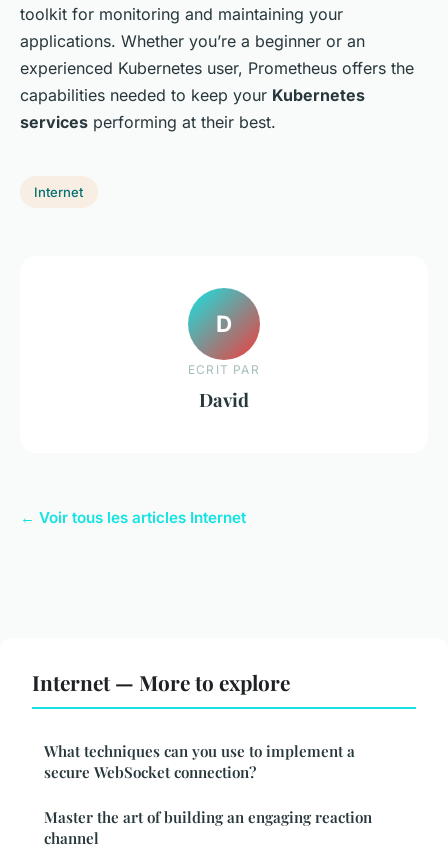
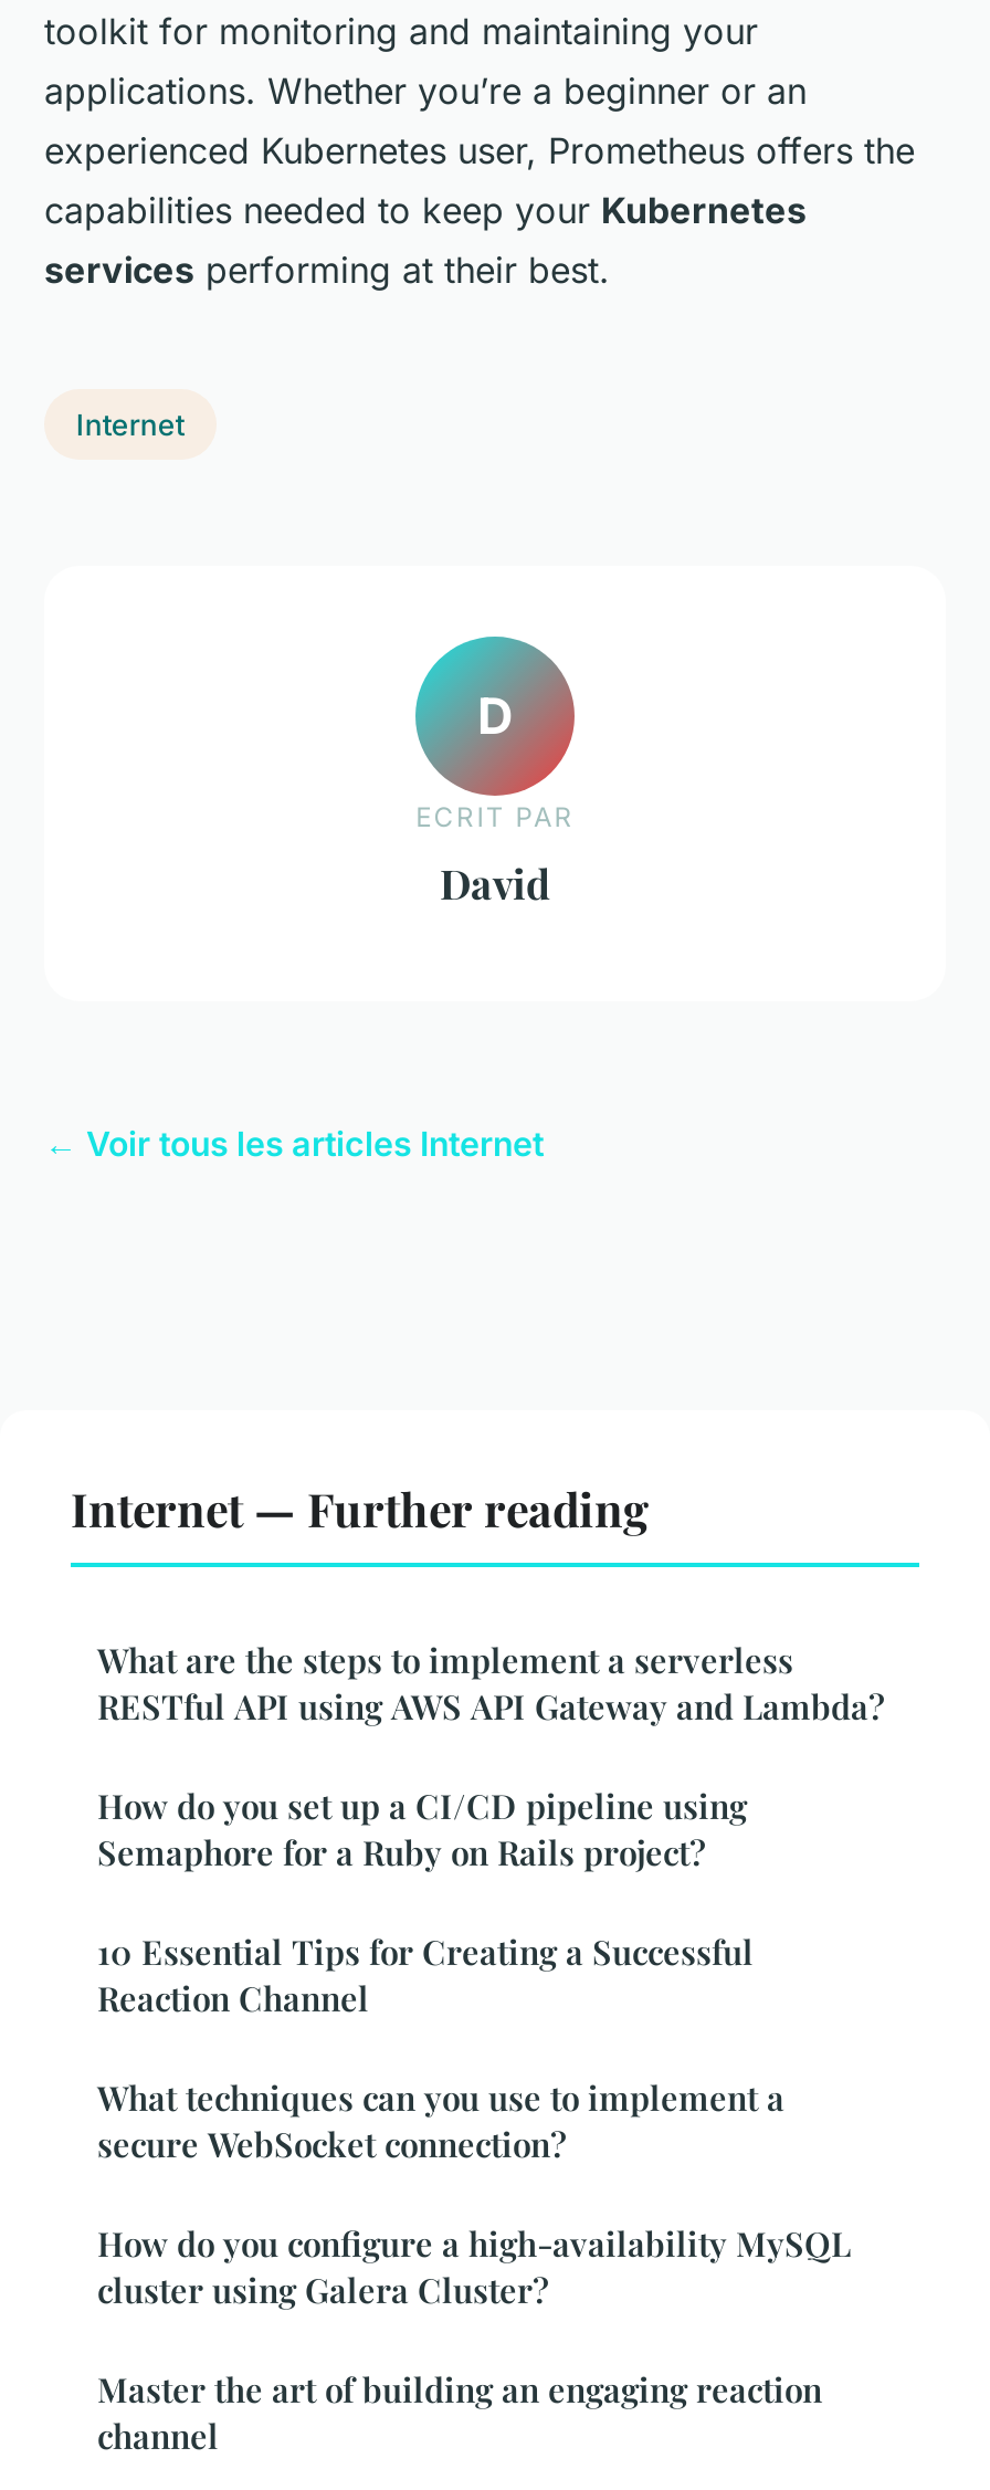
- Internet — More to explore
+ Internet — Further reading
+ What are the steps to implement a serverless
+ RESTful API using AWS API Gateway and Lambda?
+ How do you set up a CI/CD pipeline using
+ Semaphore for a Ruby on Rails project?
+ 10 Essential Tips for Creating a Successful
+ Reaction Channel

+ How do you configure a high-availability MySQL
+ cluster using Galera Cluster?
